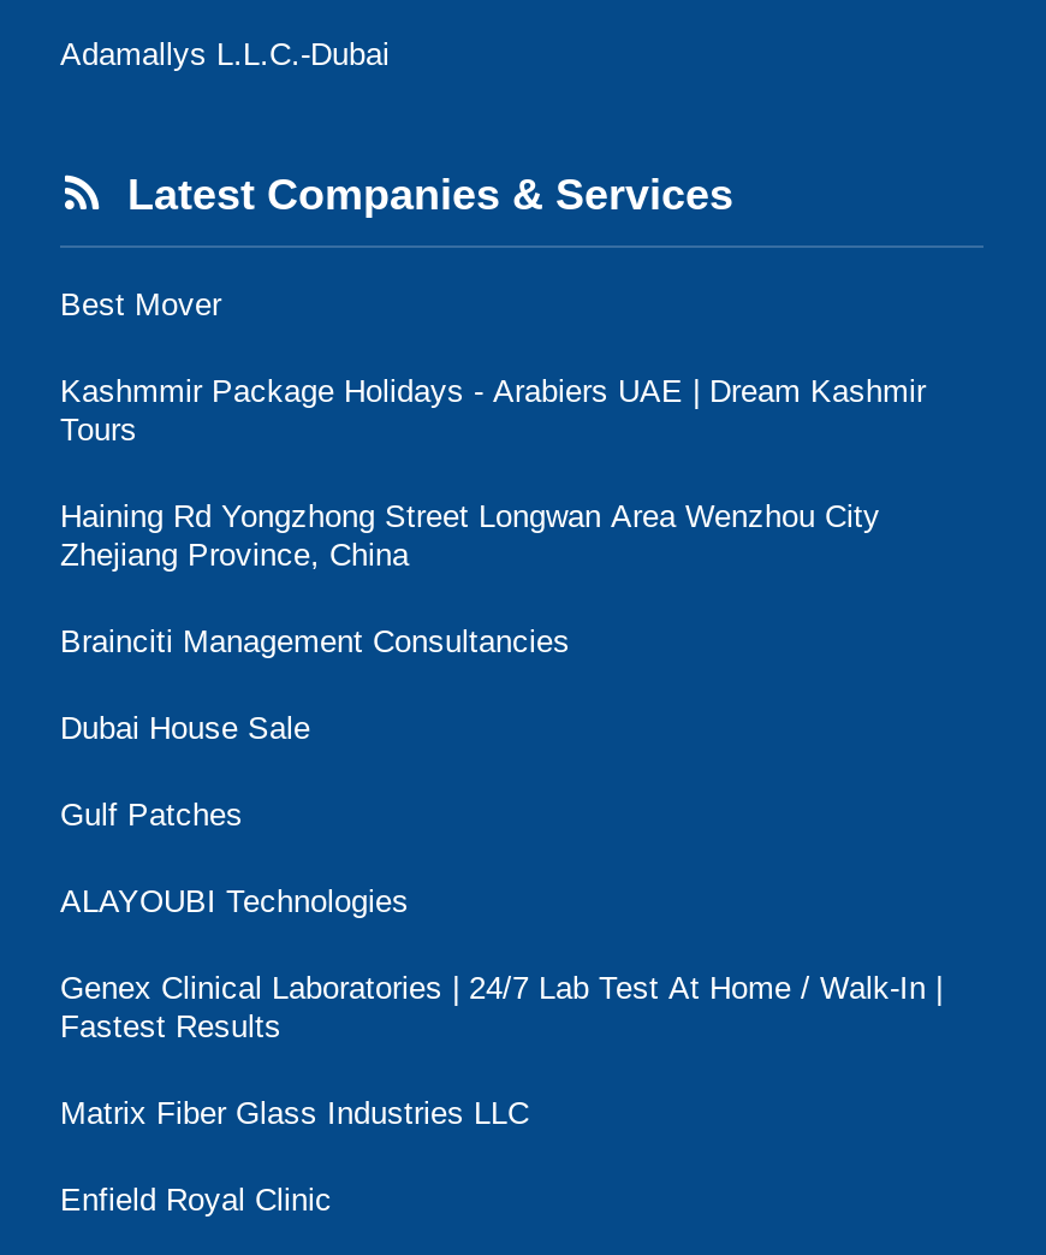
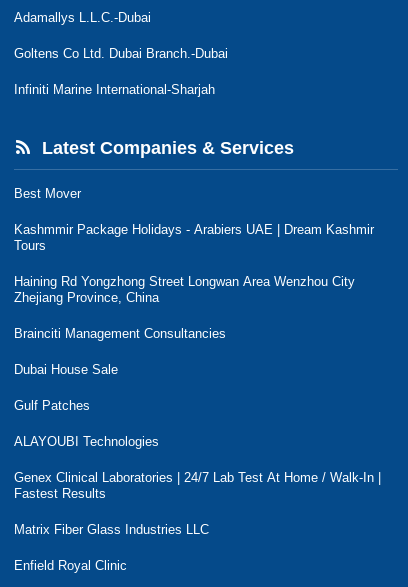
+ Goltens Co Ltd. Dubai Branch.-Dubai
+ Infiniti Marine International-Sharjah
